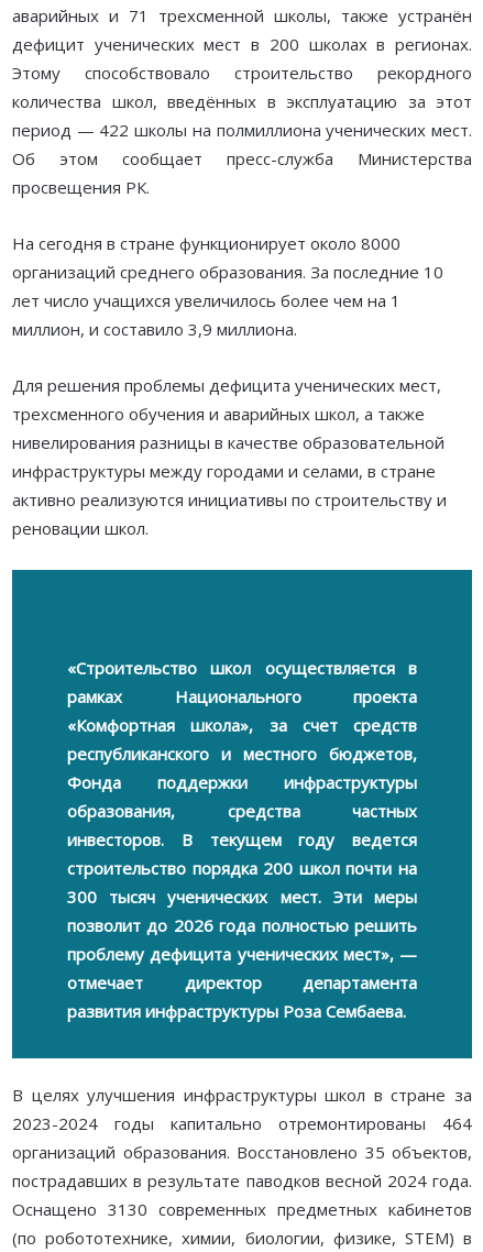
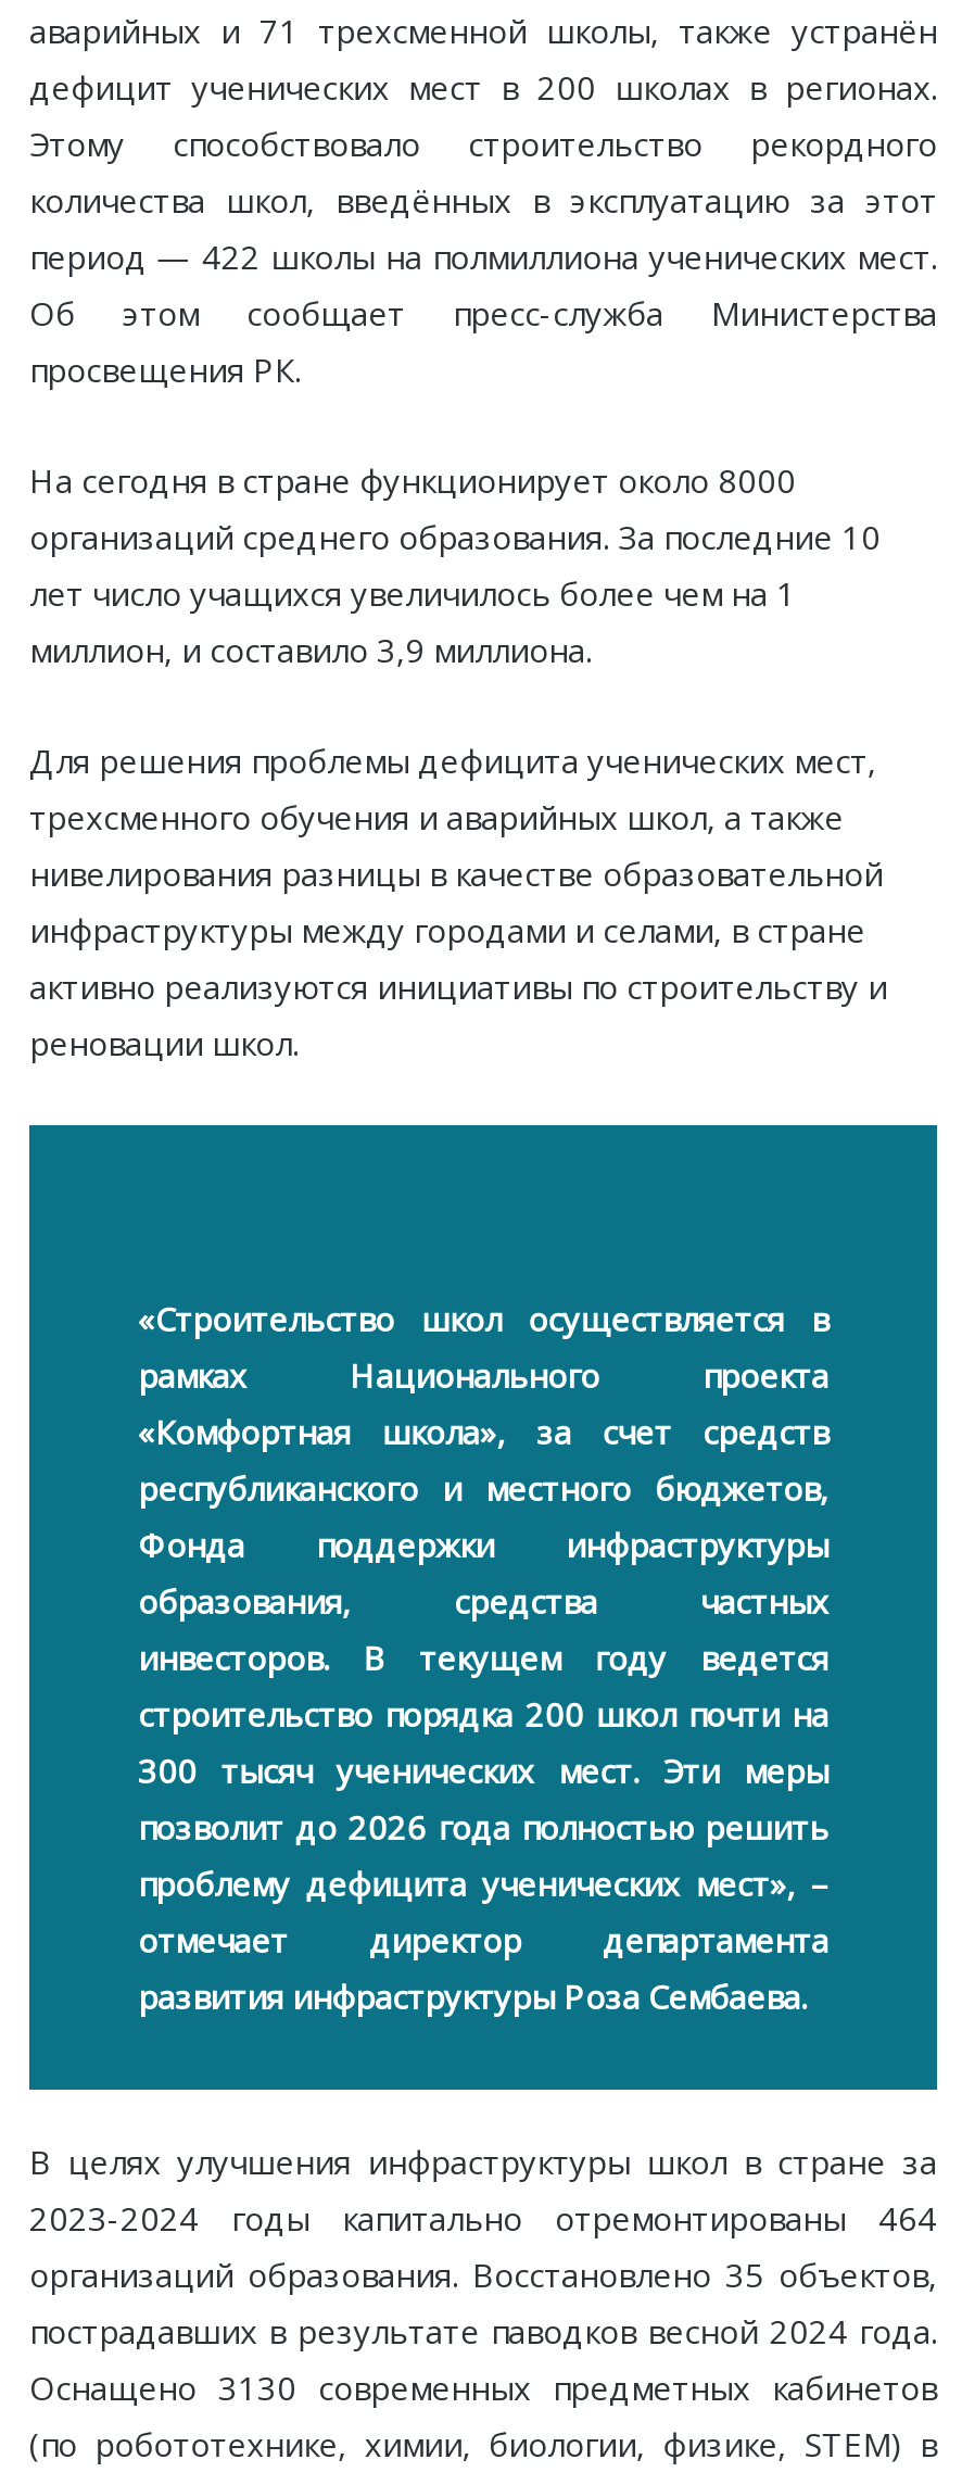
- проблему дефицита ученических мест», —
+ проблему дефицита ученических мест», –
